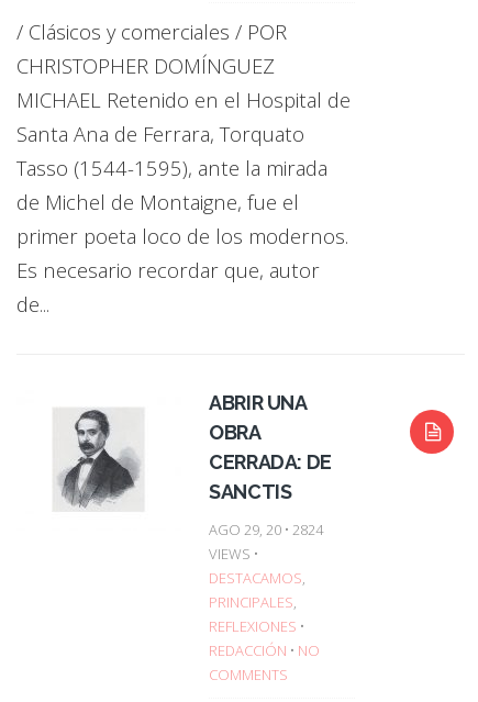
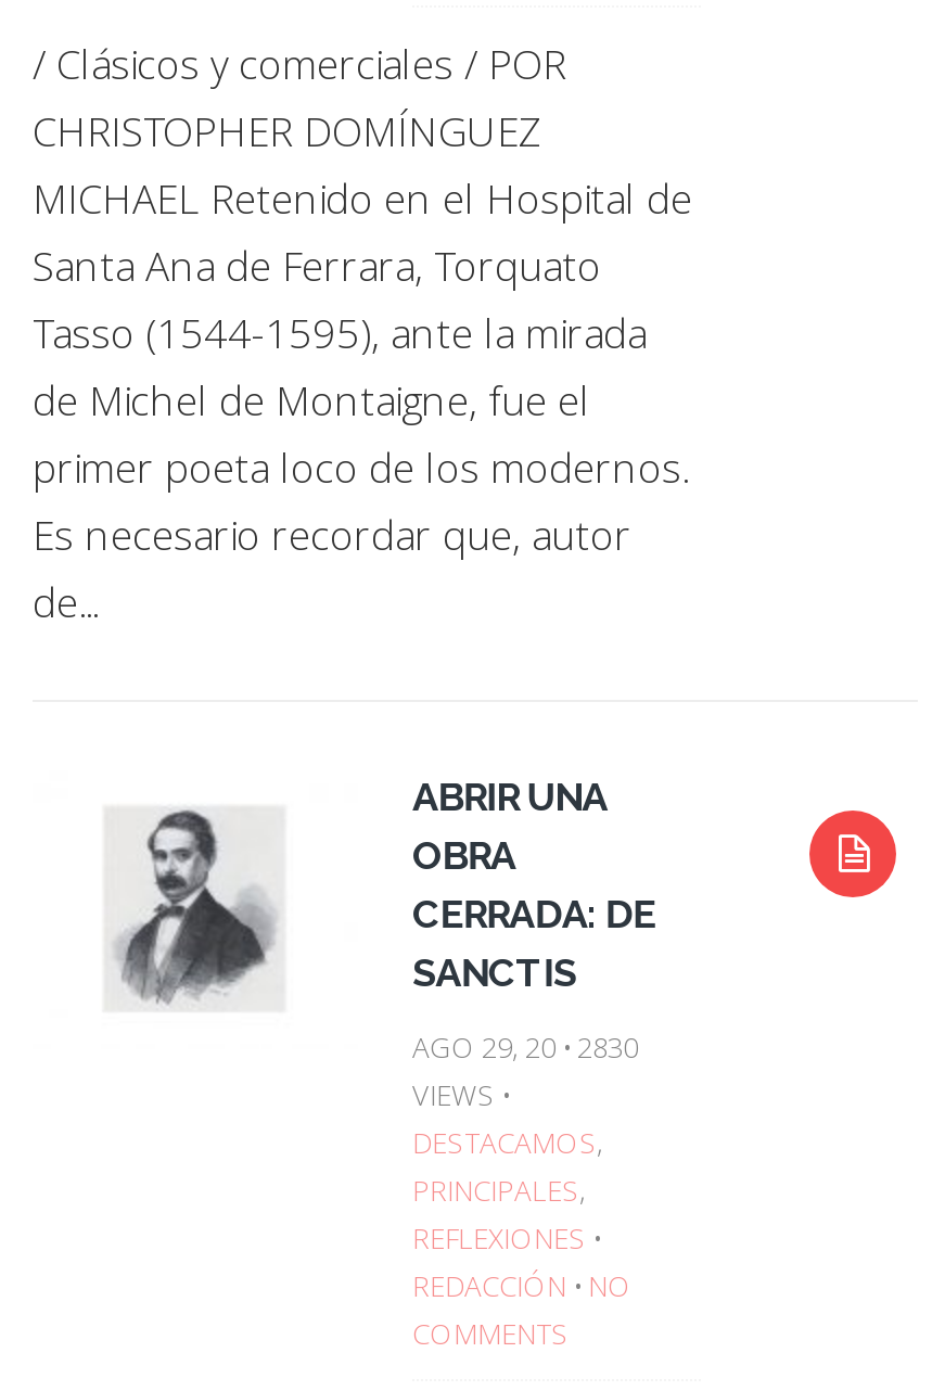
- AGO 29, 20 • 2824
+ AGO 29, 20 • 2830
